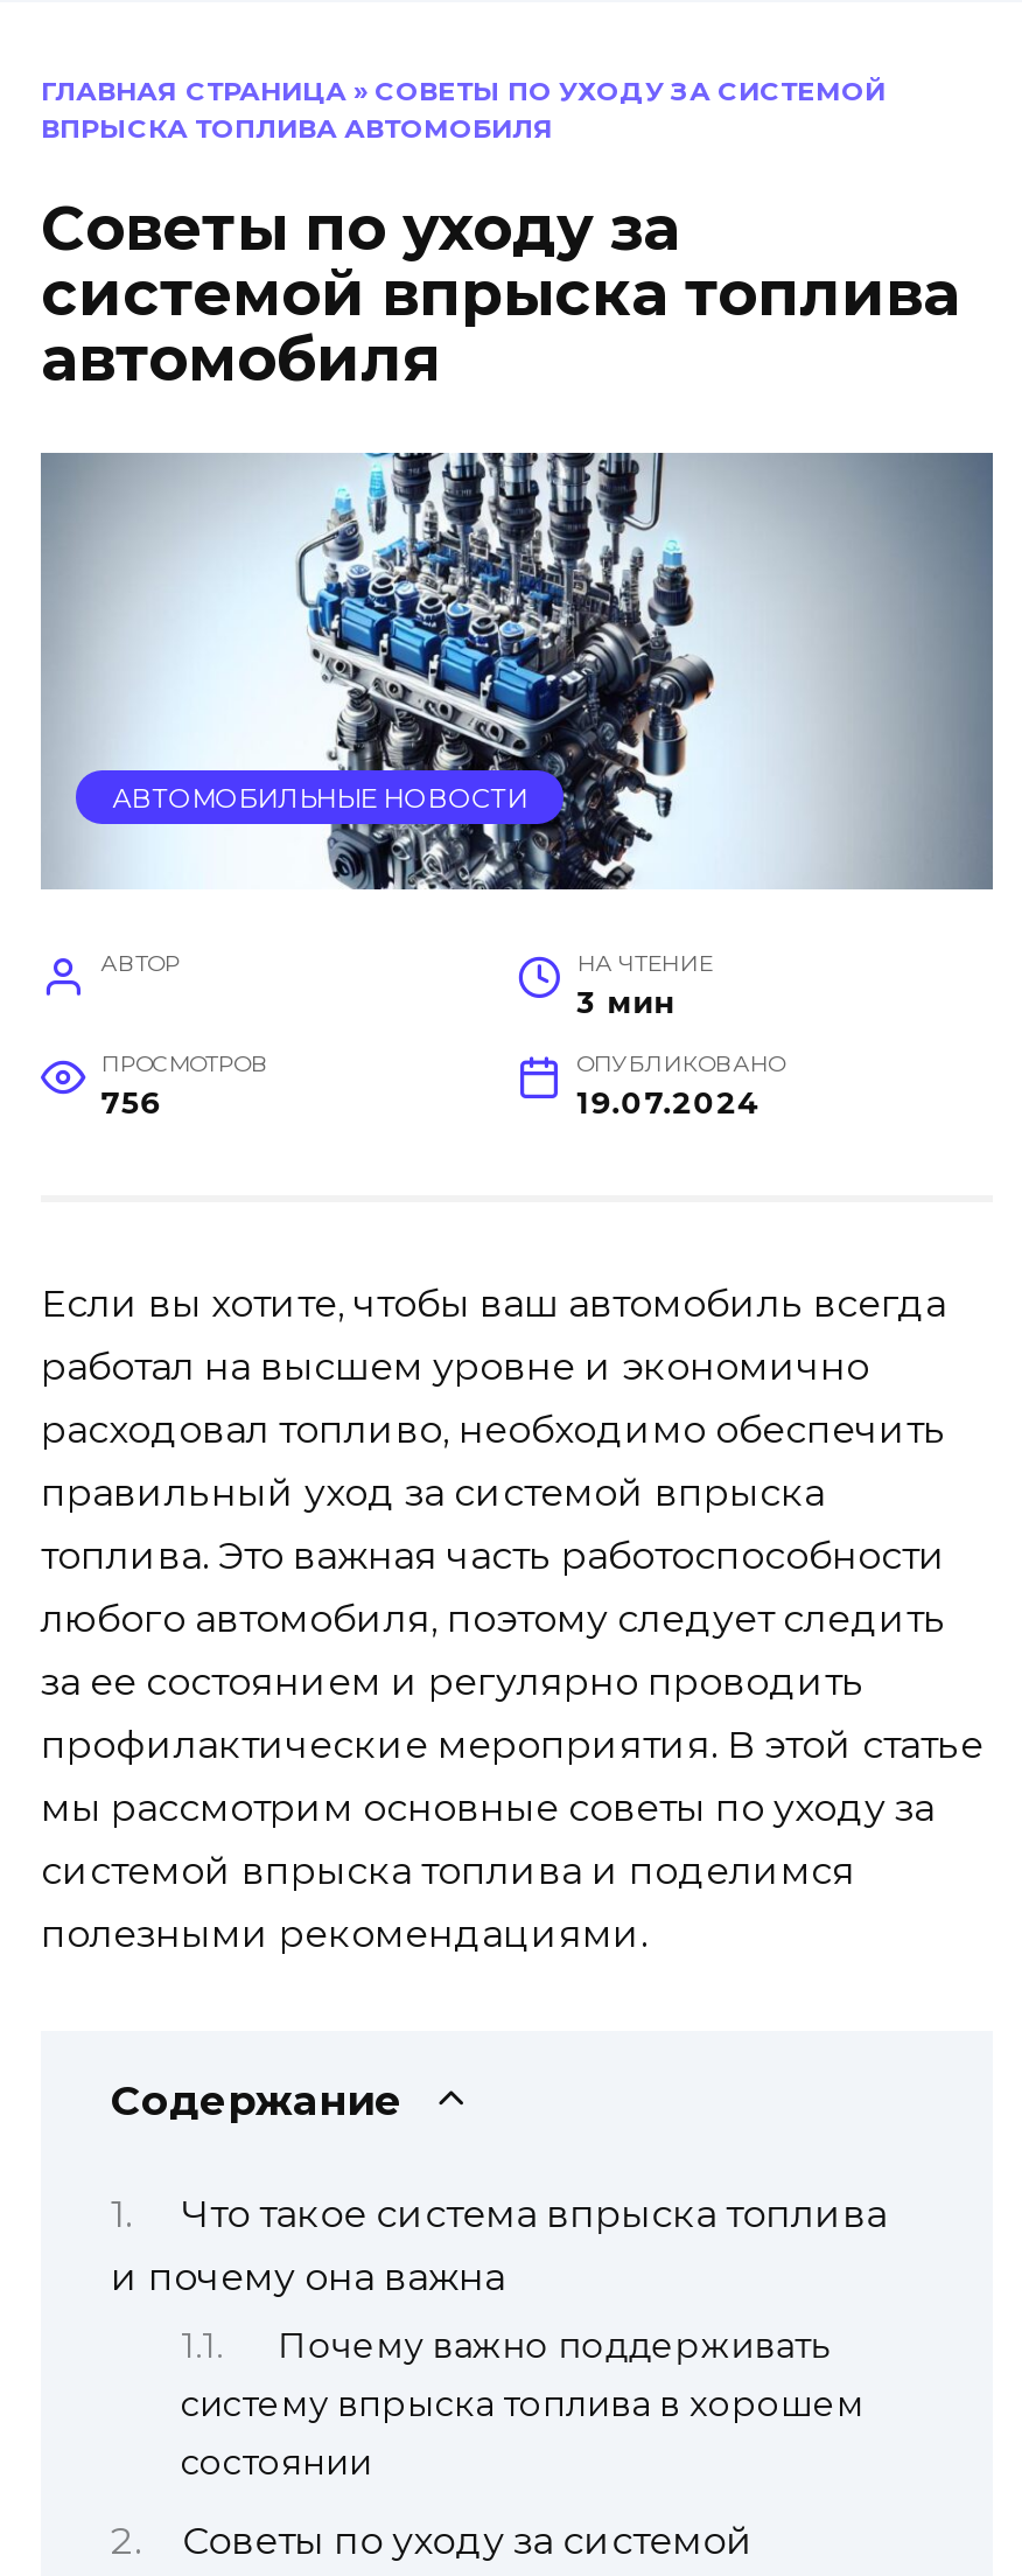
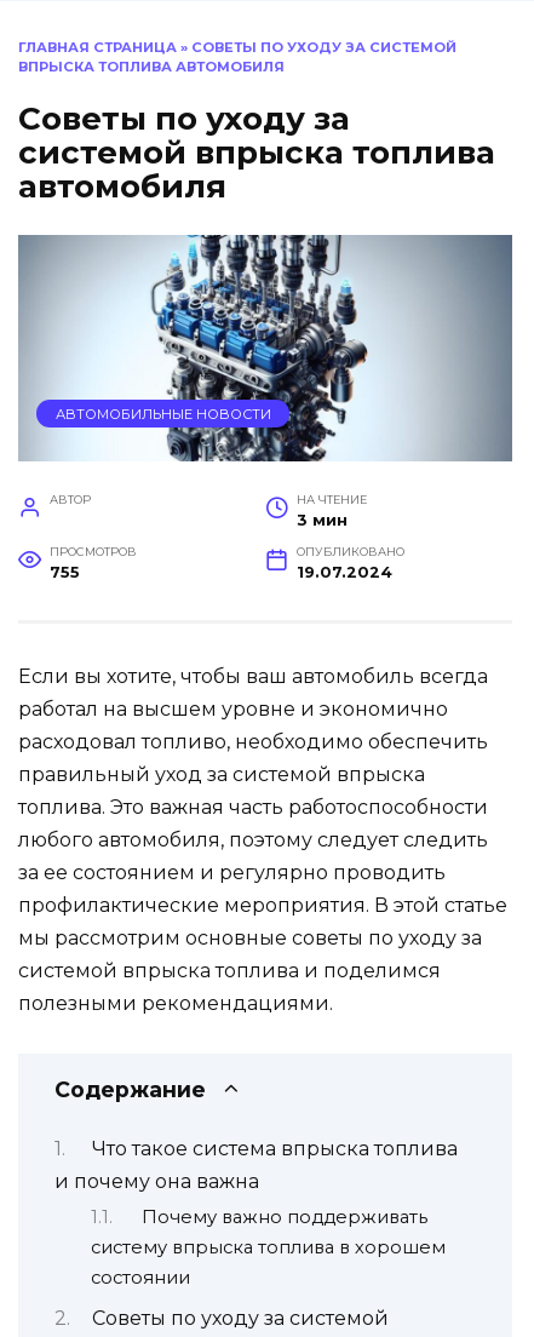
- 756
+ 755
